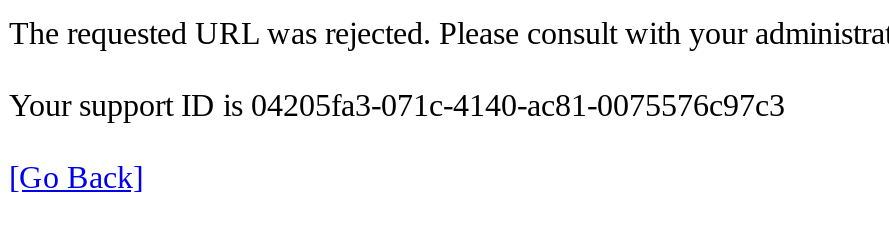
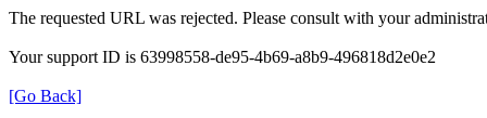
- Your support ID is 04205fa3-071c-4140-ac81-0075576c97c3
+ Your support ID is 63998558-de95-4b69-a8b9-496818d2e0e2
